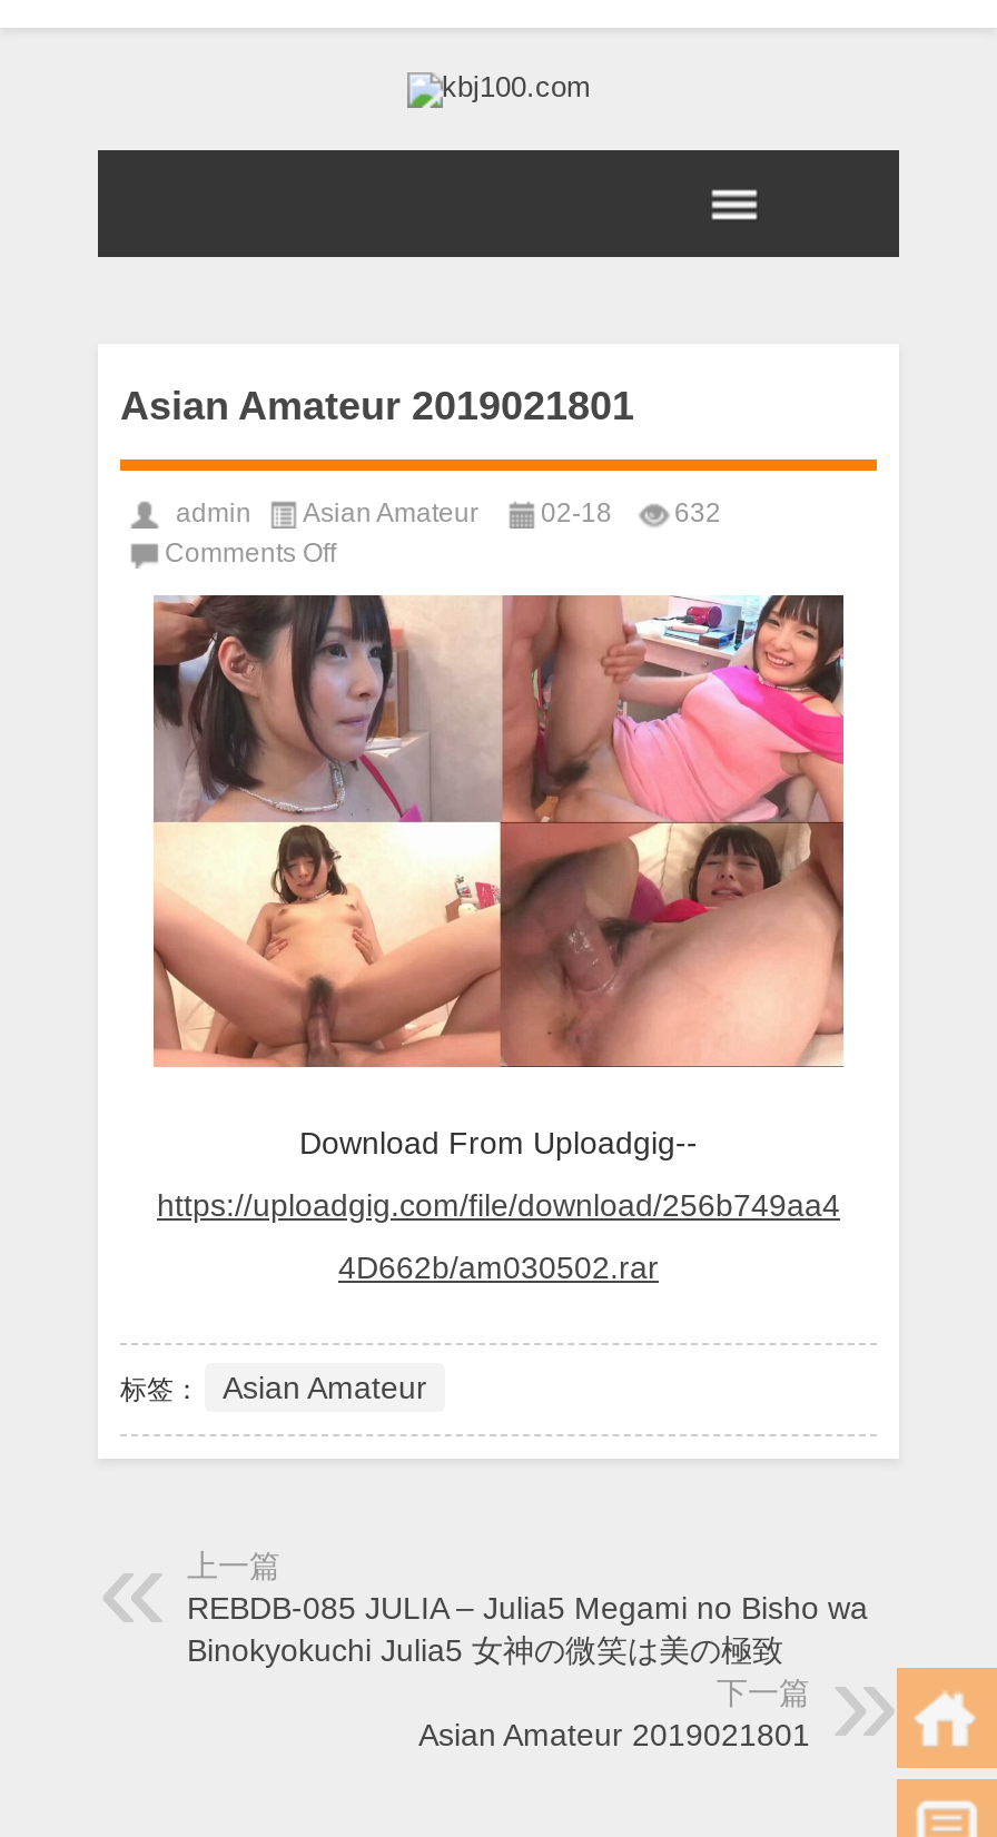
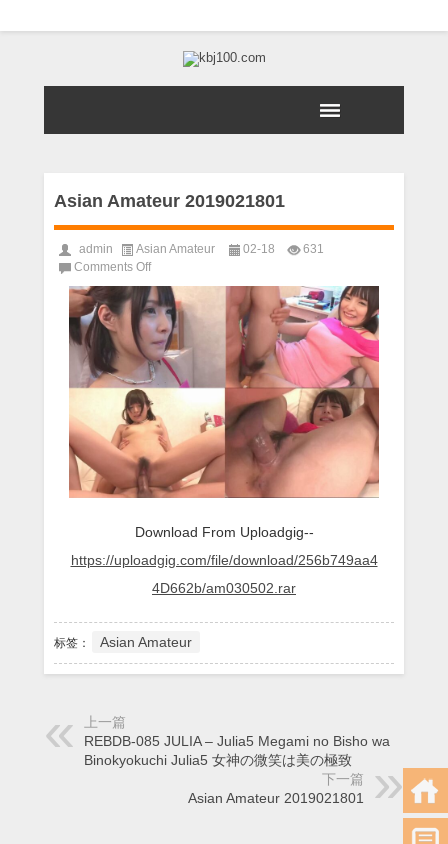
- admin Asian Amateur 02-18 632
+ admin Asian Amateur 02-18 631
